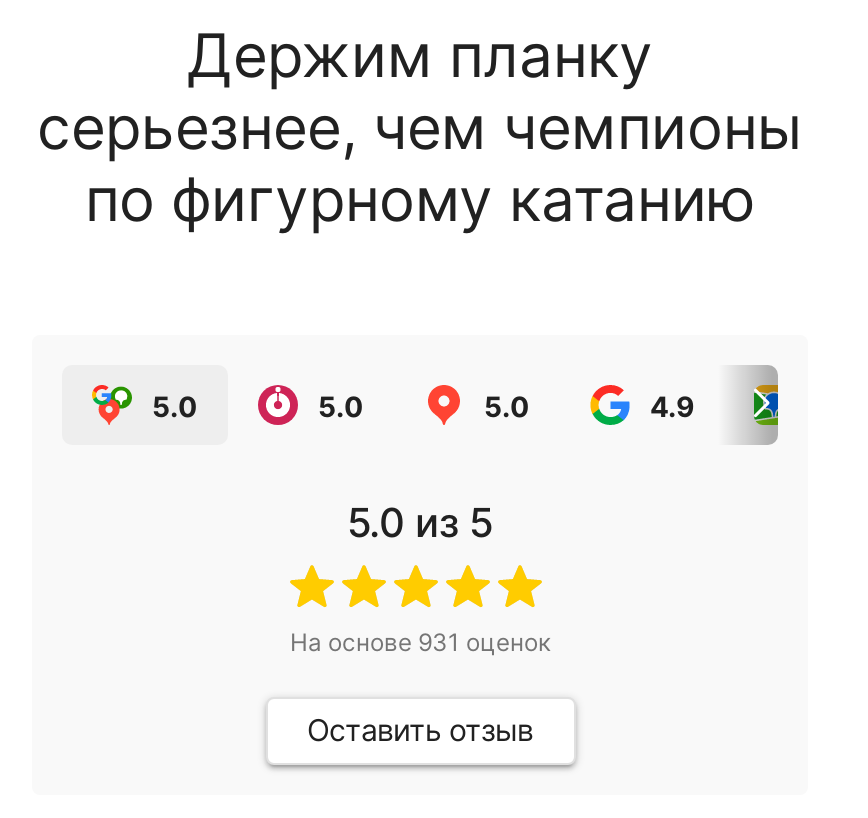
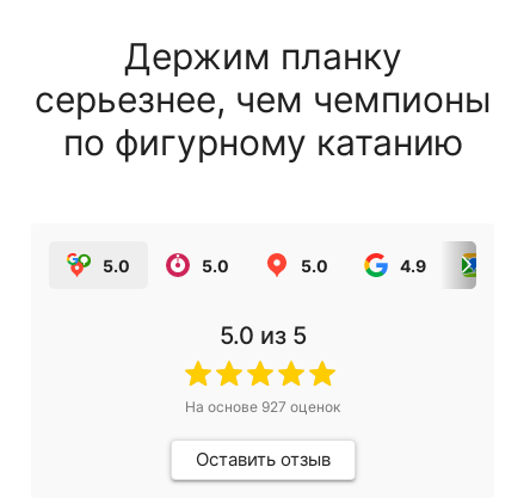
- На основе 931 оценок
+ На основе 927 оценок
